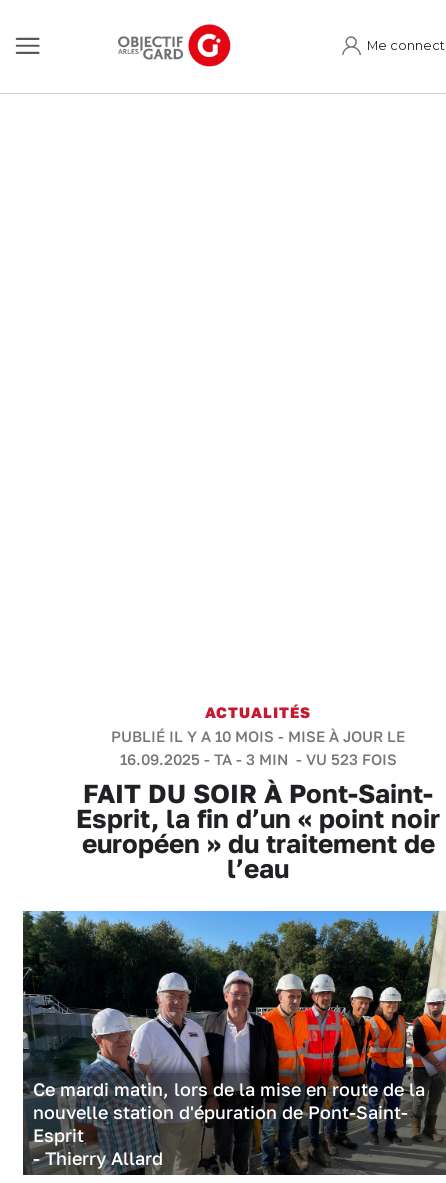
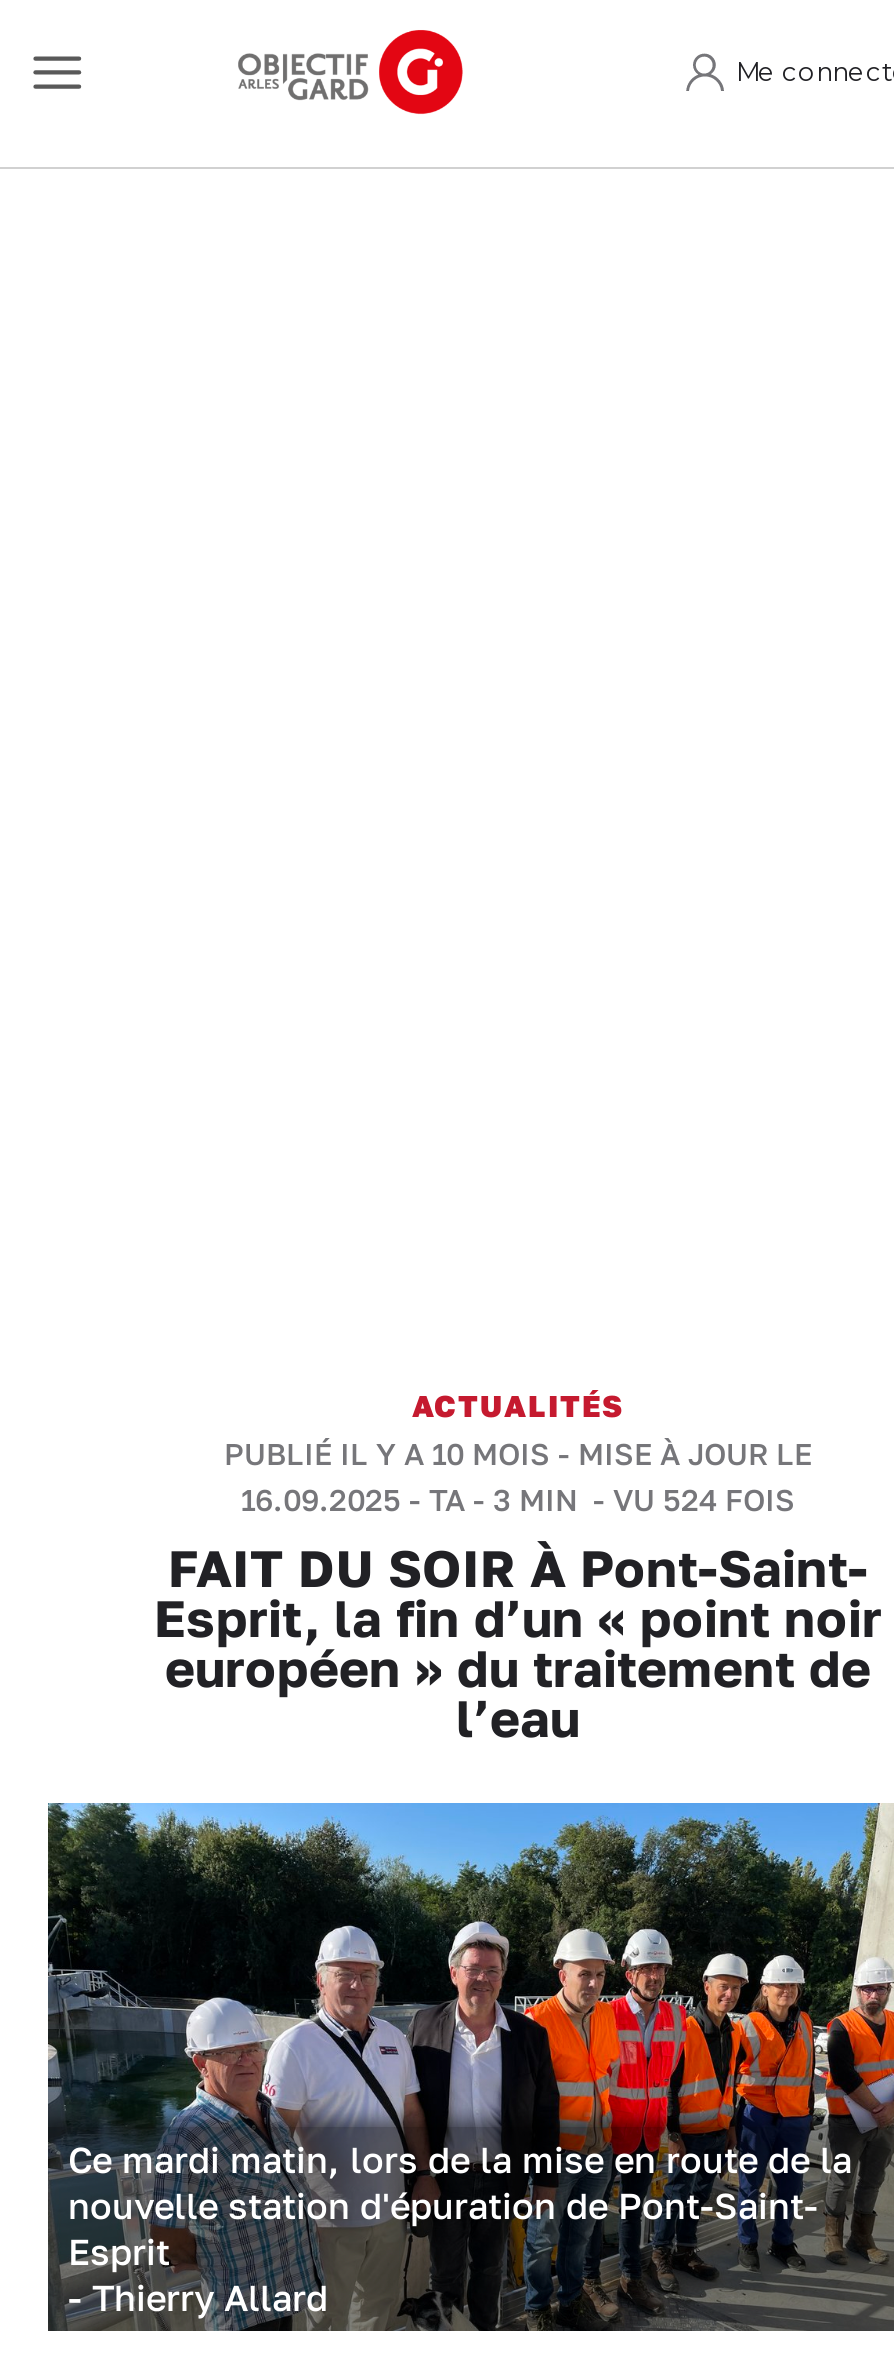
- 16.09.2025 - TA - 3 MIN - VU 523 FOIS
+ 16.09.2025 - TA - 3 MIN - VU 524 FOIS
